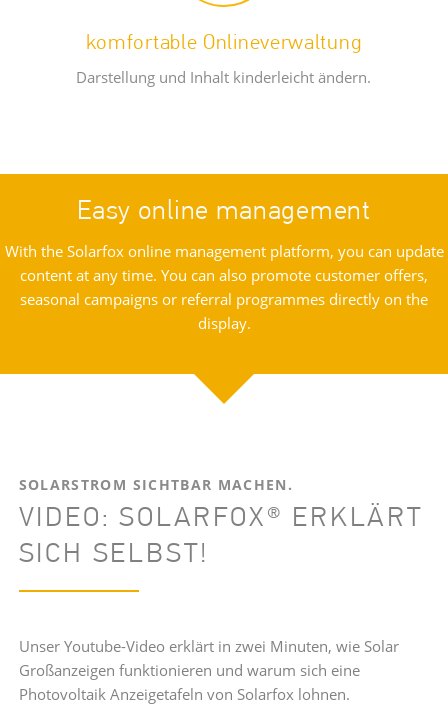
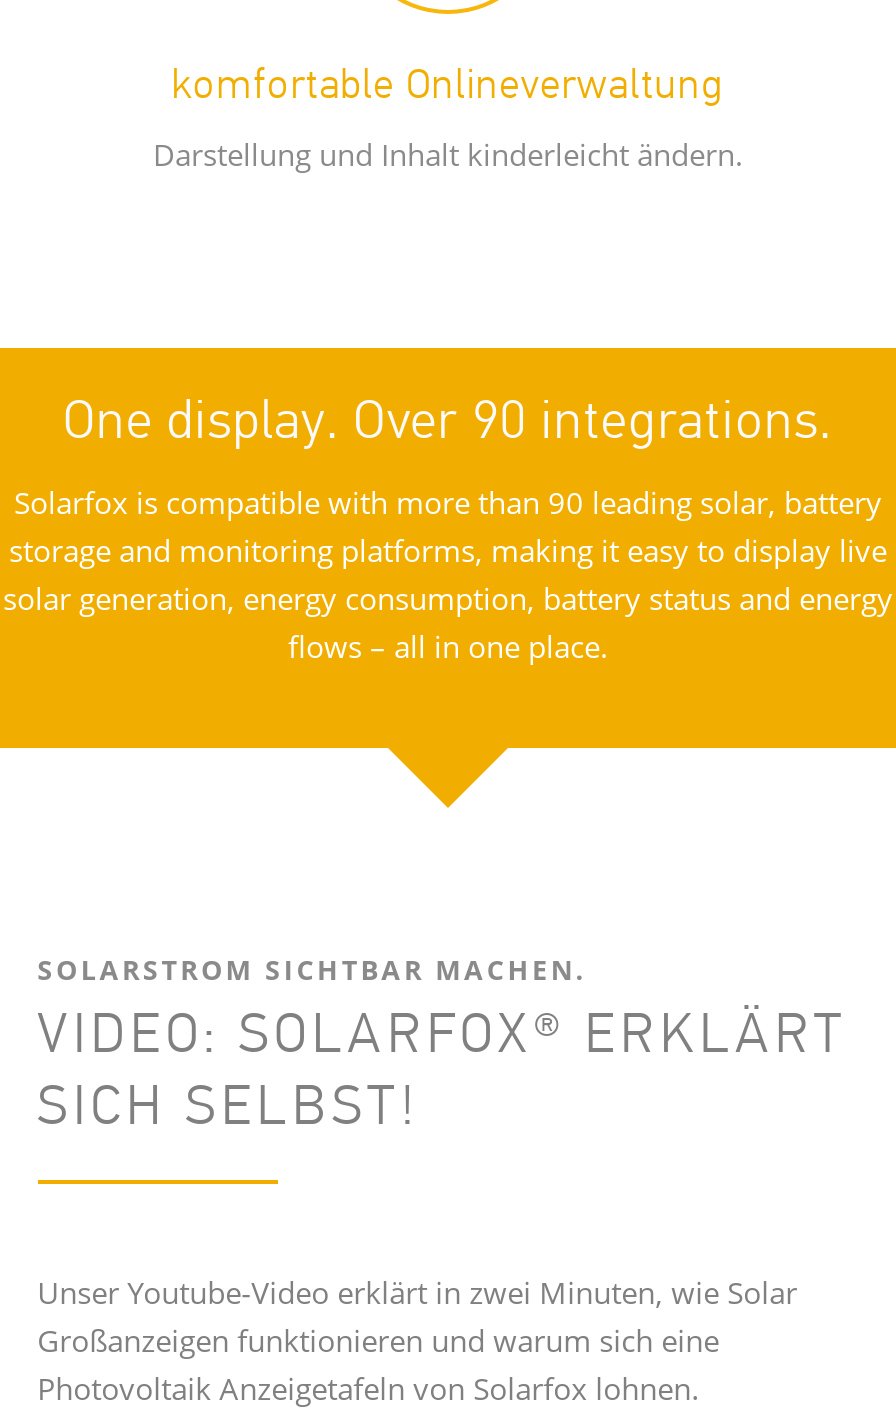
- Easy online management
+ One display. Over 90 integrations.

- With the Solarfox online management platform, you can update
- content at any time. You can also promote customer offers,
- seasonal campaigns or referral programmes directly on the
- display.
+ Solarfox is compatible with more than 90 leading solar, battery
+ storage and monitoring platforms, making it easy to display live
+ solar generation, energy consumption, battery status and energy
+ flows – all in one place.
